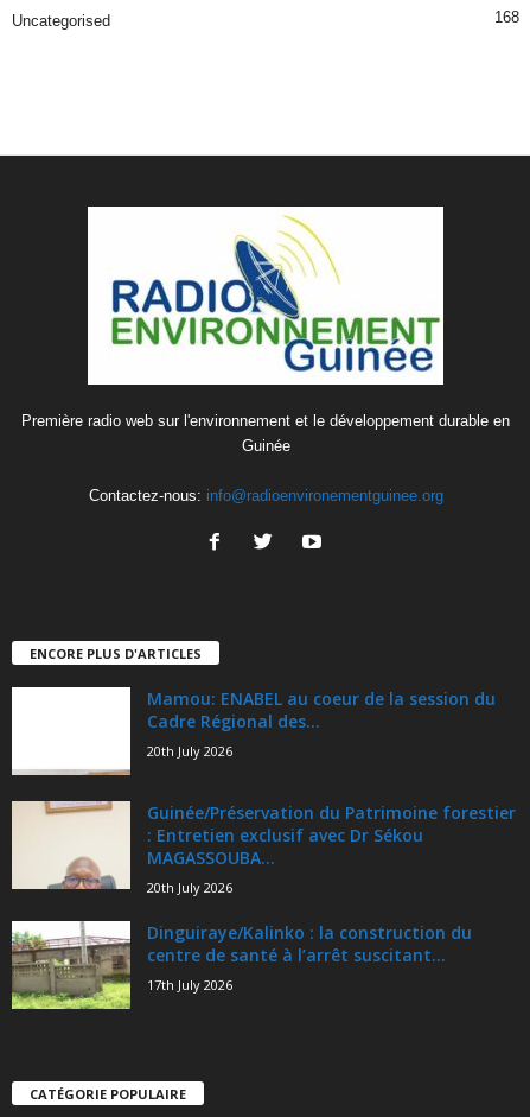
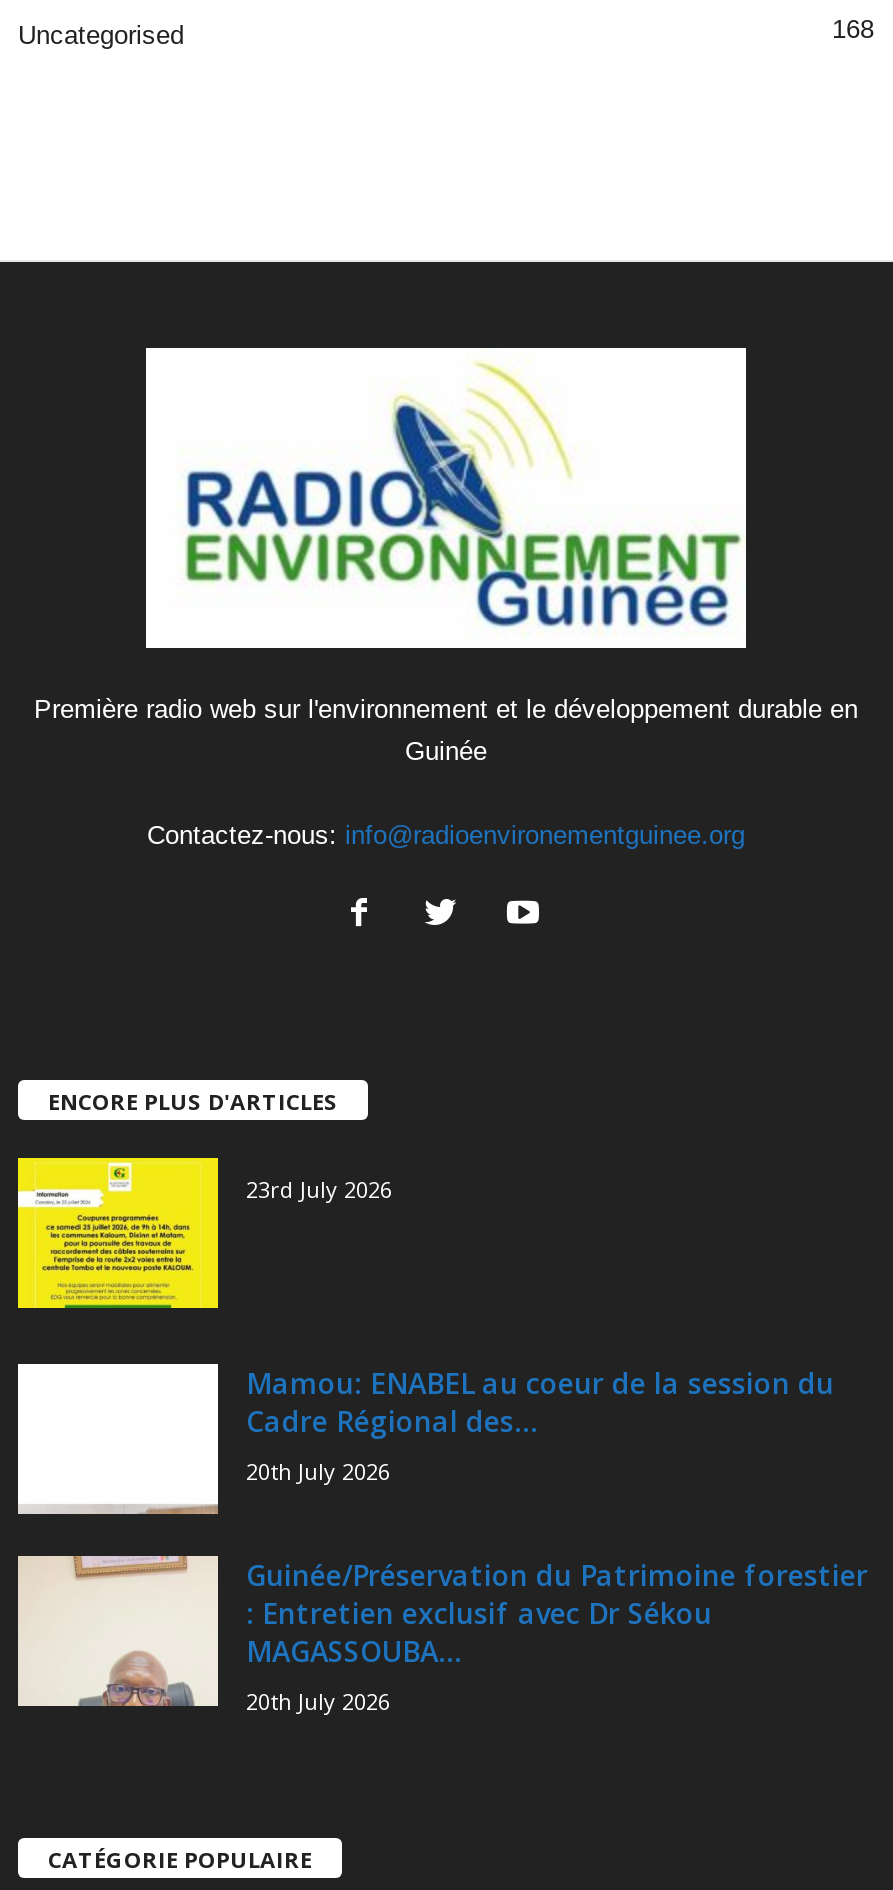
+ [image]
+ 23rd July 2026

moved down: Mamou: ENABEL au coeur de la session du | Cadre Régional des... | 20th July 2026 | Guinée/Préservation du Patrimoine forestier | : Entretien exclusif avec Dr Sékou | MAGASSOUBA... | 20th July 2026

- [image]
- Dinguiraye/Kalinko : la construction du
- centre de santé à l’arrêt suscitant...
- 17th July 2026
